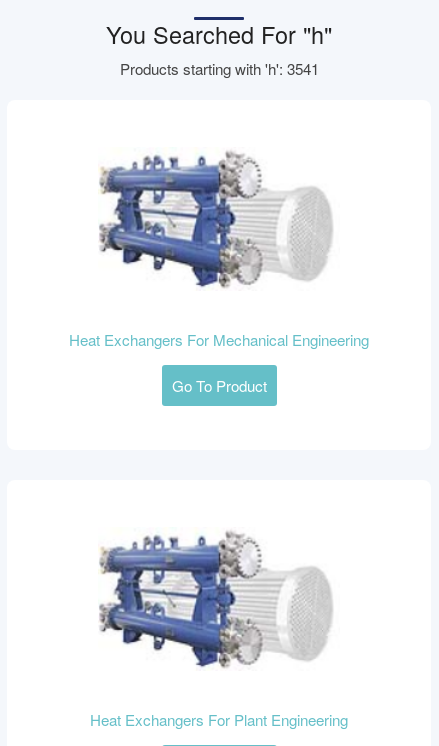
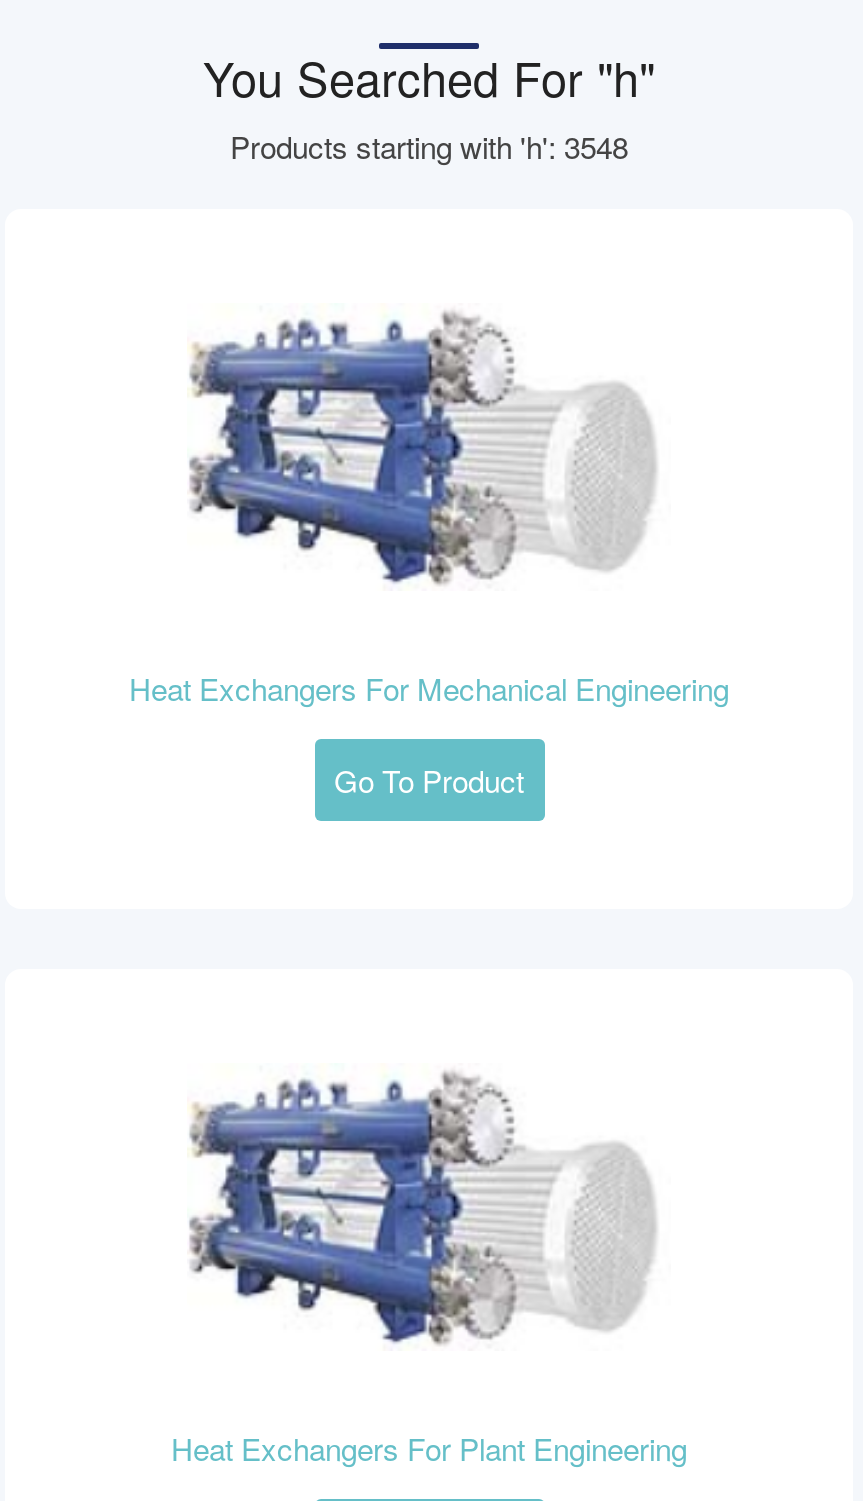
- Products starting with 'h': 3541
+ Products starting with 'h': 3548
